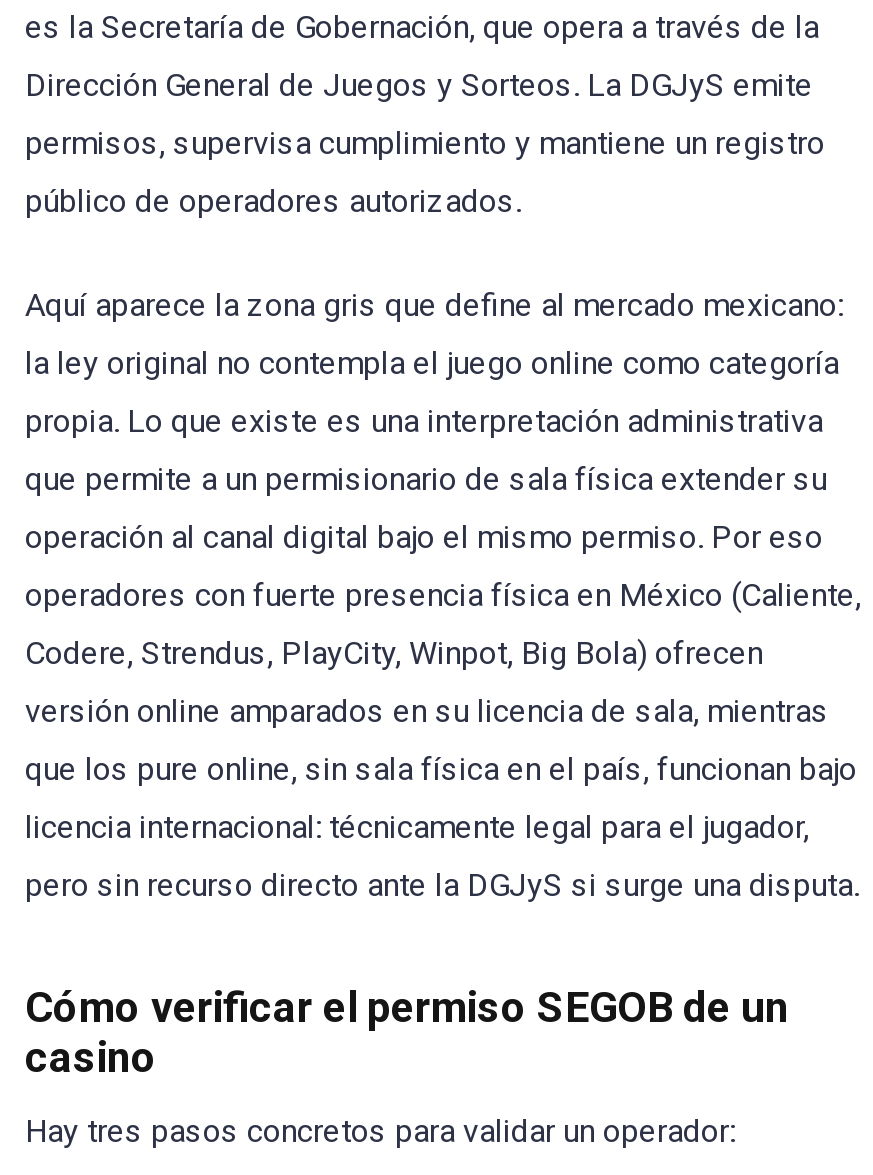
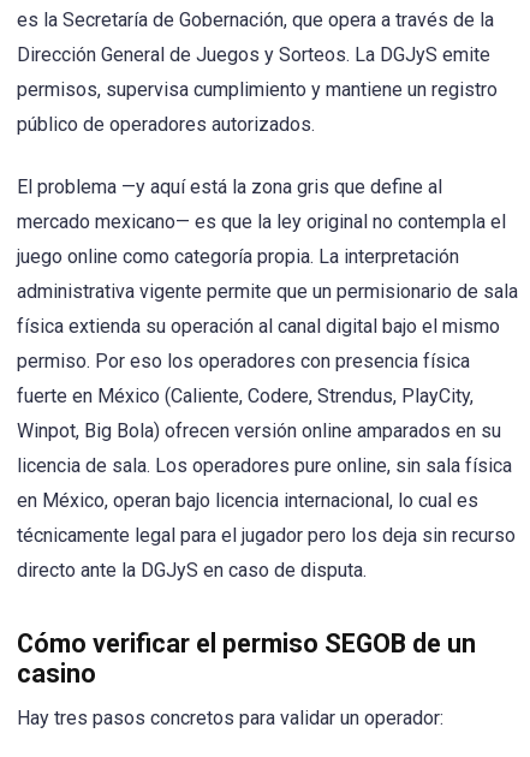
- Aquí aparece la zona gris que define al mercado mexicano:
- la ley original no contempla el juego online como categoría
- propia. Lo que existe es una interpretación administrativa
- que permite a un permisionario de sala física extender su
- operación al canal digital bajo el mismo permiso. Por eso
- operadores con fuerte presencia física en México (Caliente,
- Codere, Strendus, PlayCity, Winpot, Big Bola) ofrecen
- versión online amparados en su licencia de sala, mientras
- que los pure online, sin sala física en el país, funcionan bajo
- licencia internacional: técnicamente legal para el jugador,
- pero sin recurso directo ante la DGJyS si surge una disputa.
+ El problema —y aquí está la zona gris que define al
+ mercado mexicano— es que la ley original no contempla el
+ juego online como categoría propia. La interpretación
+ administrativa vigente permite que un permisionario de sala
+ física extienda su operación al canal digital bajo el mismo
+ permiso. Por eso los operadores con presencia física
+ fuerte en México (Caliente, Codere, Strendus, PlayCity,
+ Winpot, Big Bola) ofrecen versión online amparados en su
+ licencia de sala. Los operadores pure online, sin sala física
+ en México, operan bajo licencia internacional, lo cual es
+ técnicamente legal para el jugador pero los deja sin recurso
+ directo ante la DGJyS en caso de disputa.
